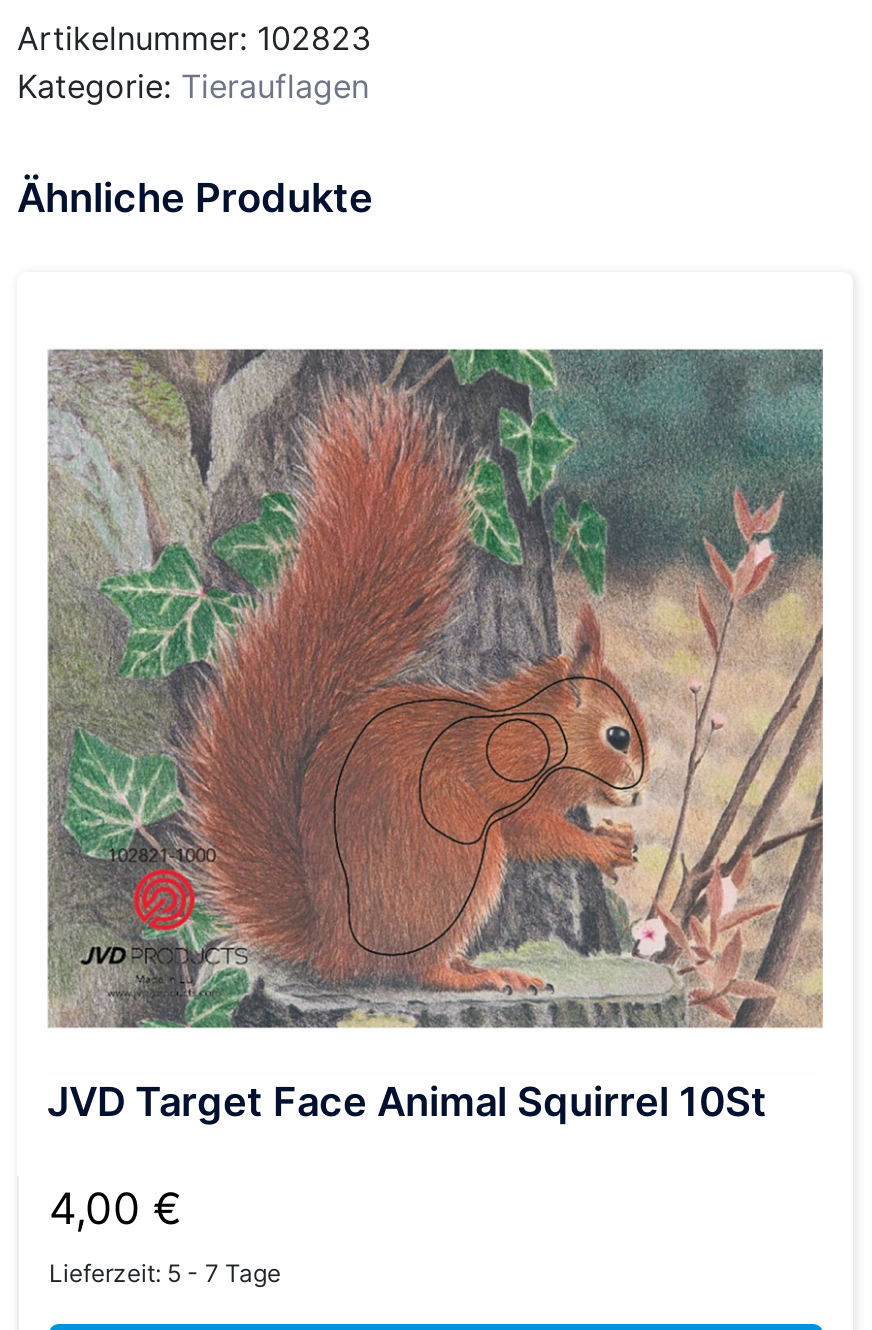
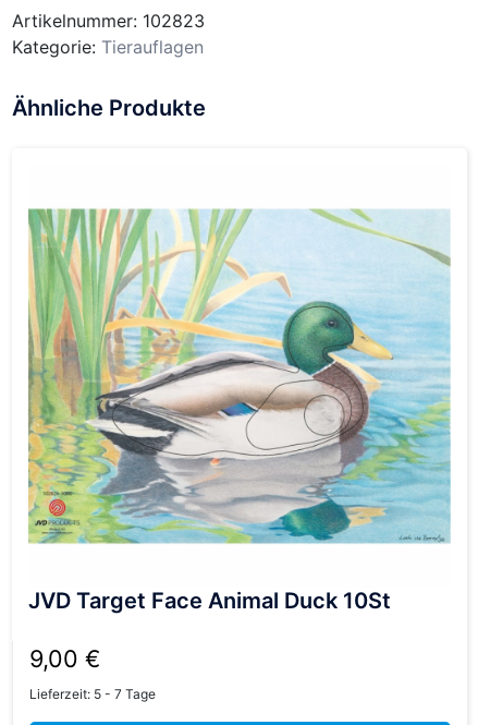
- [image]
- JVD Target Face Animal Squirrel 10St
+ [image]
+ JVD Target Face Animal Duck 10St

- 4,00 €
+ 9,00 €
